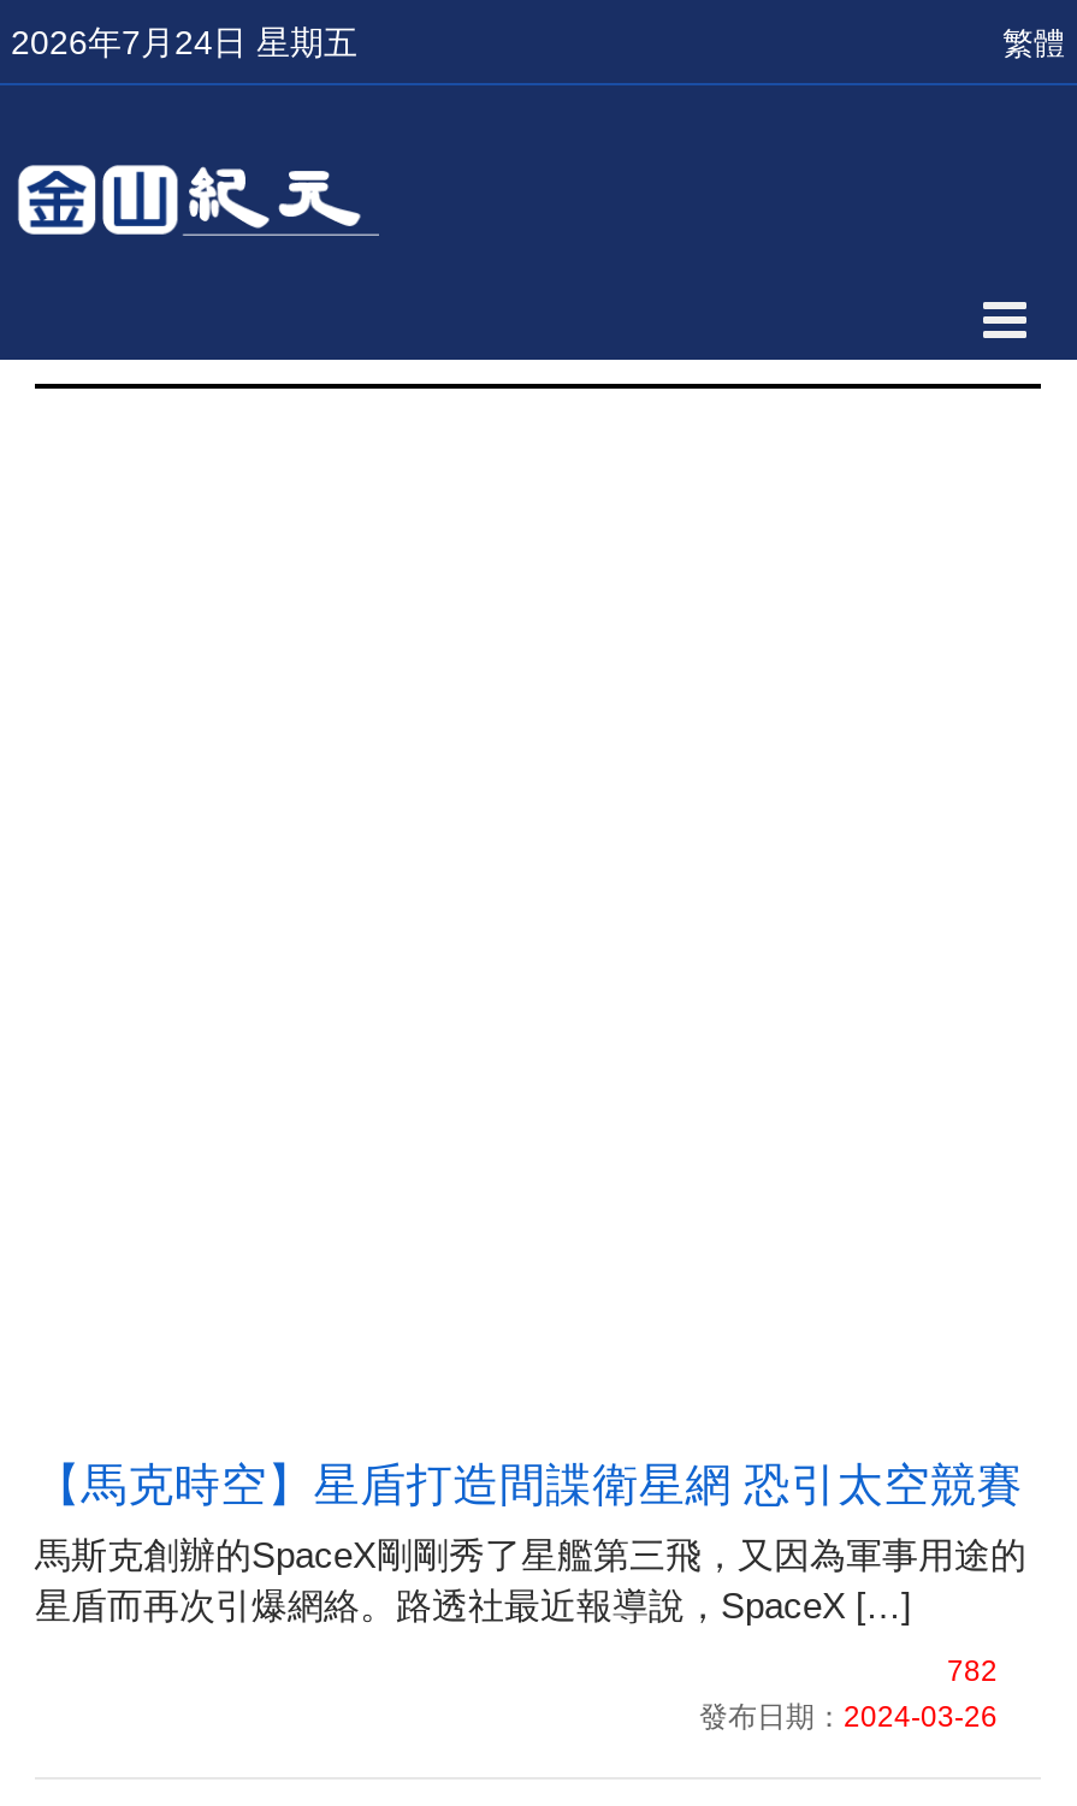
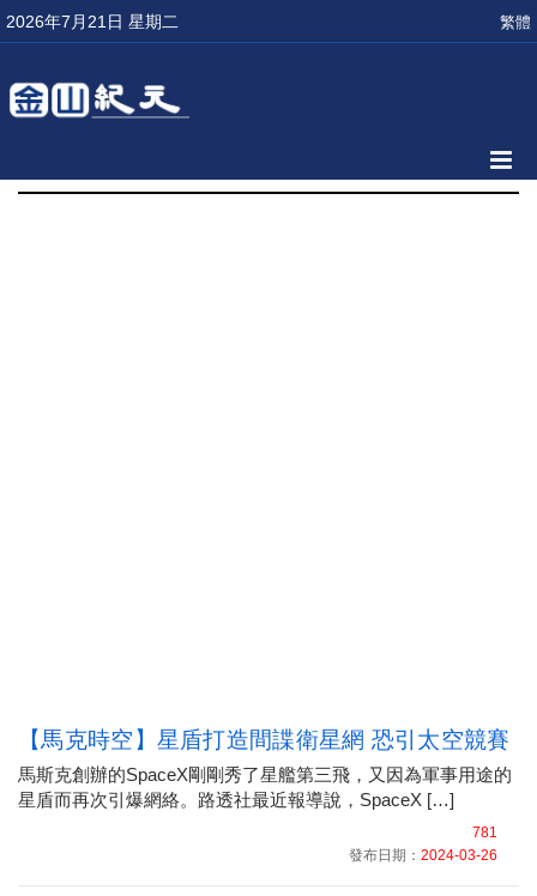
- 2026年7月24日 星期五
+ 2026年7月21日 星期二

- 782
+ 781
